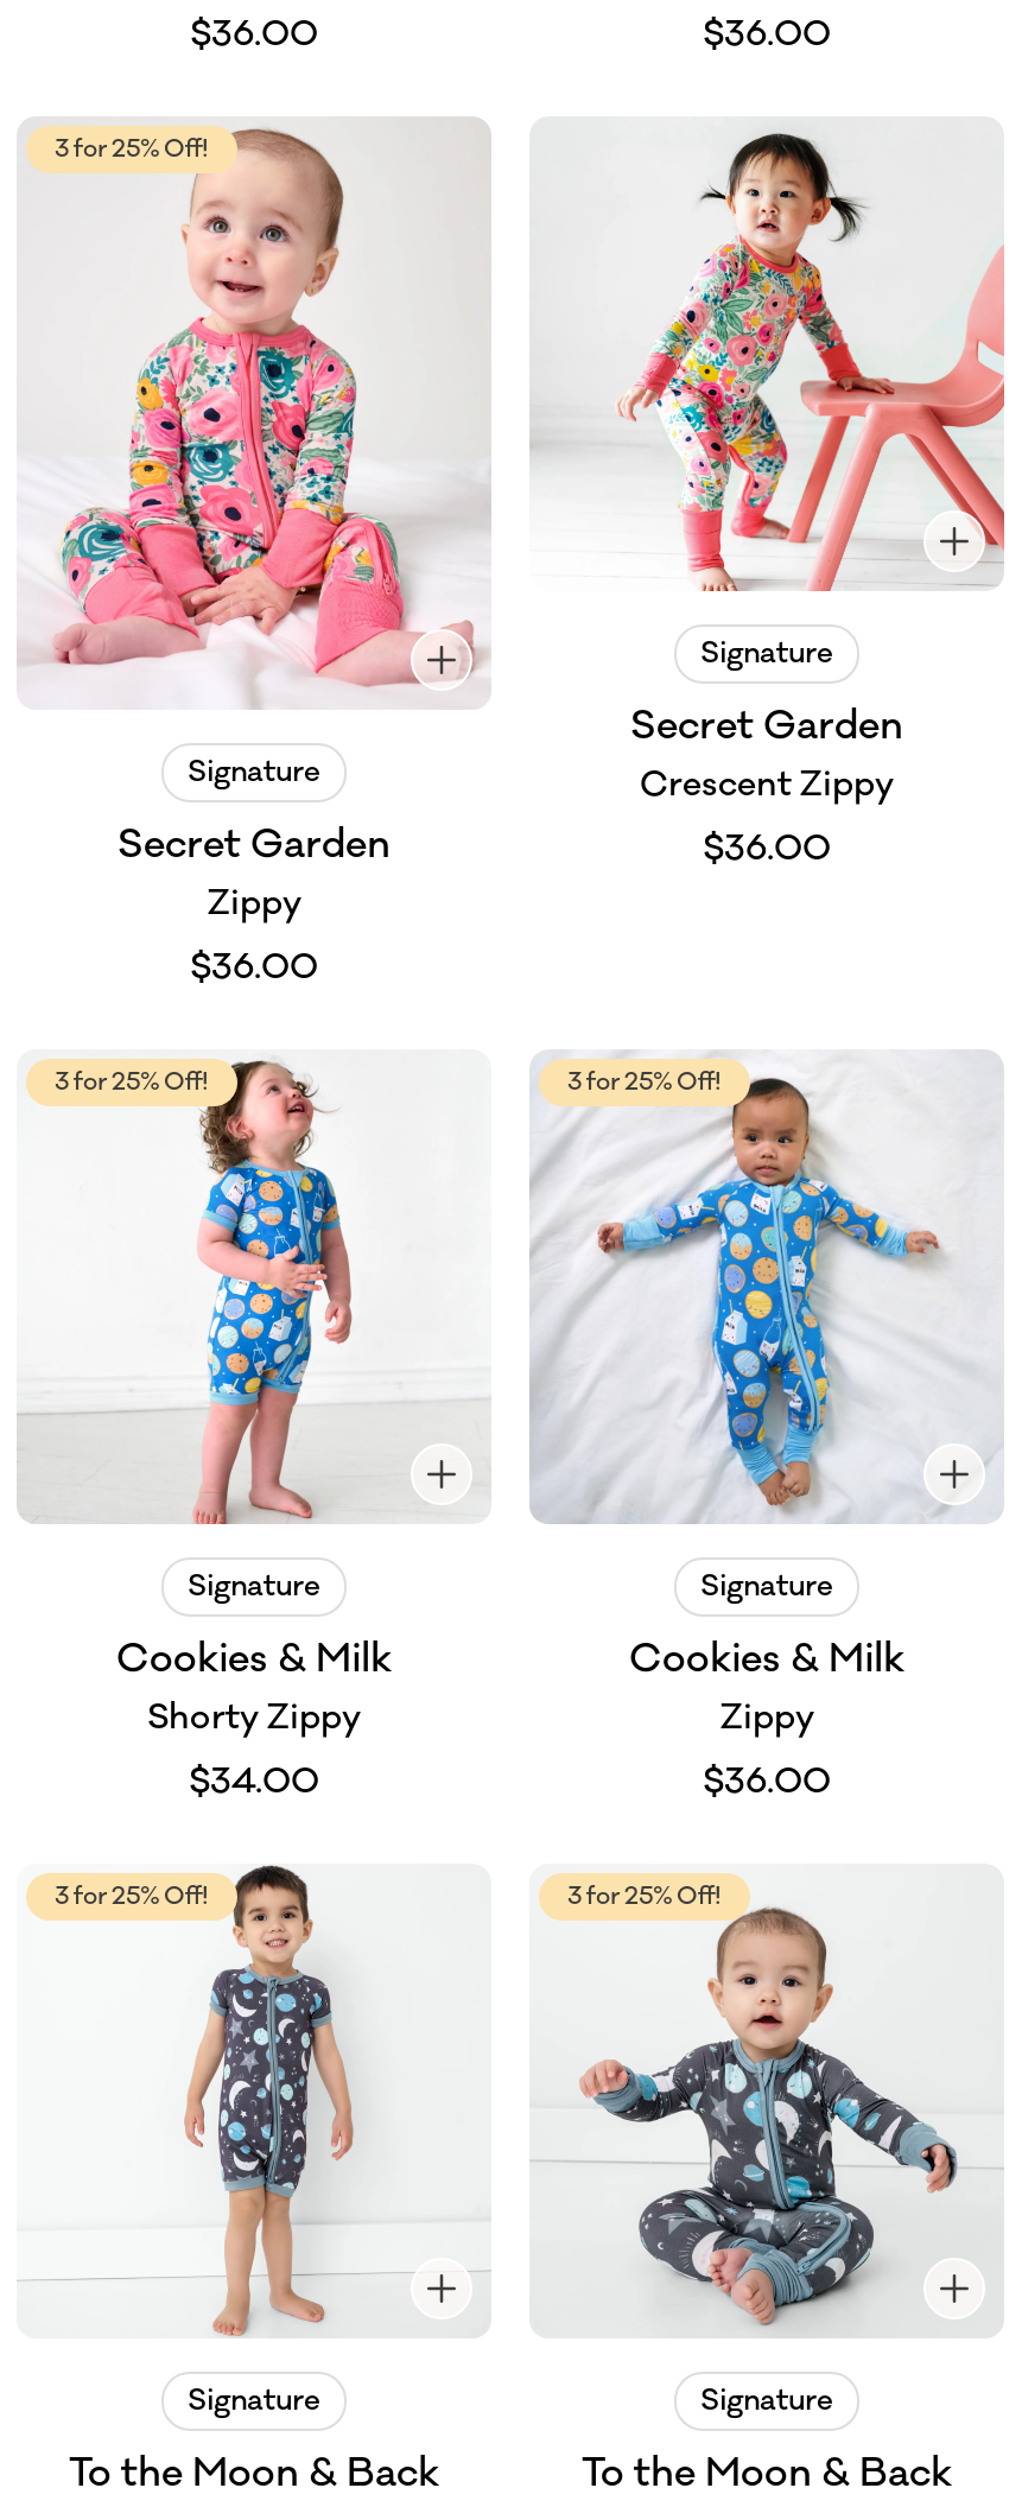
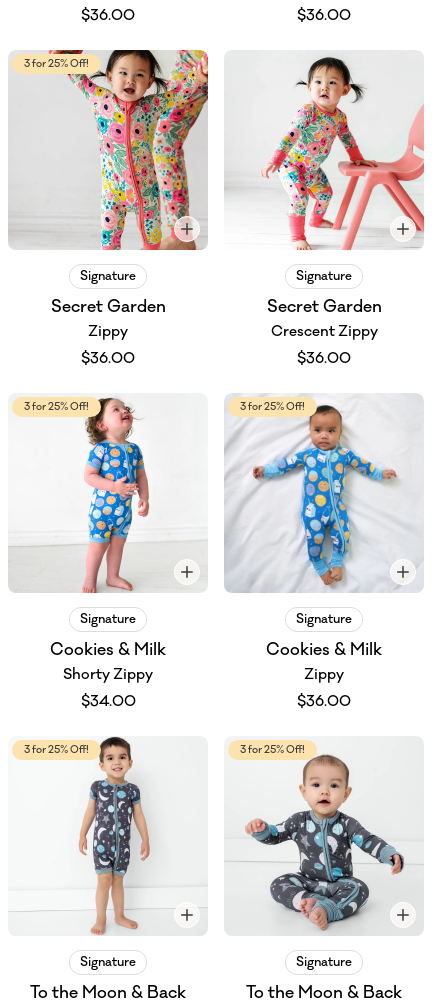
- [image]
+ [image]
